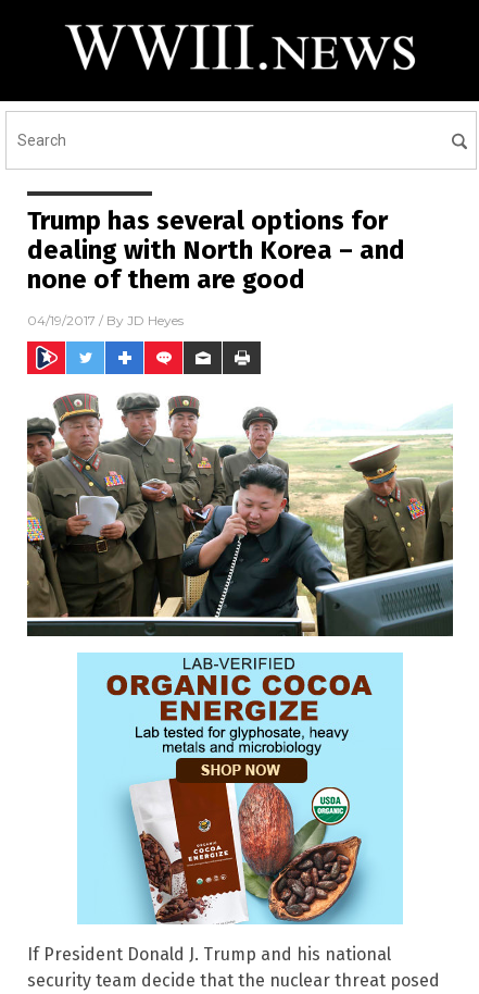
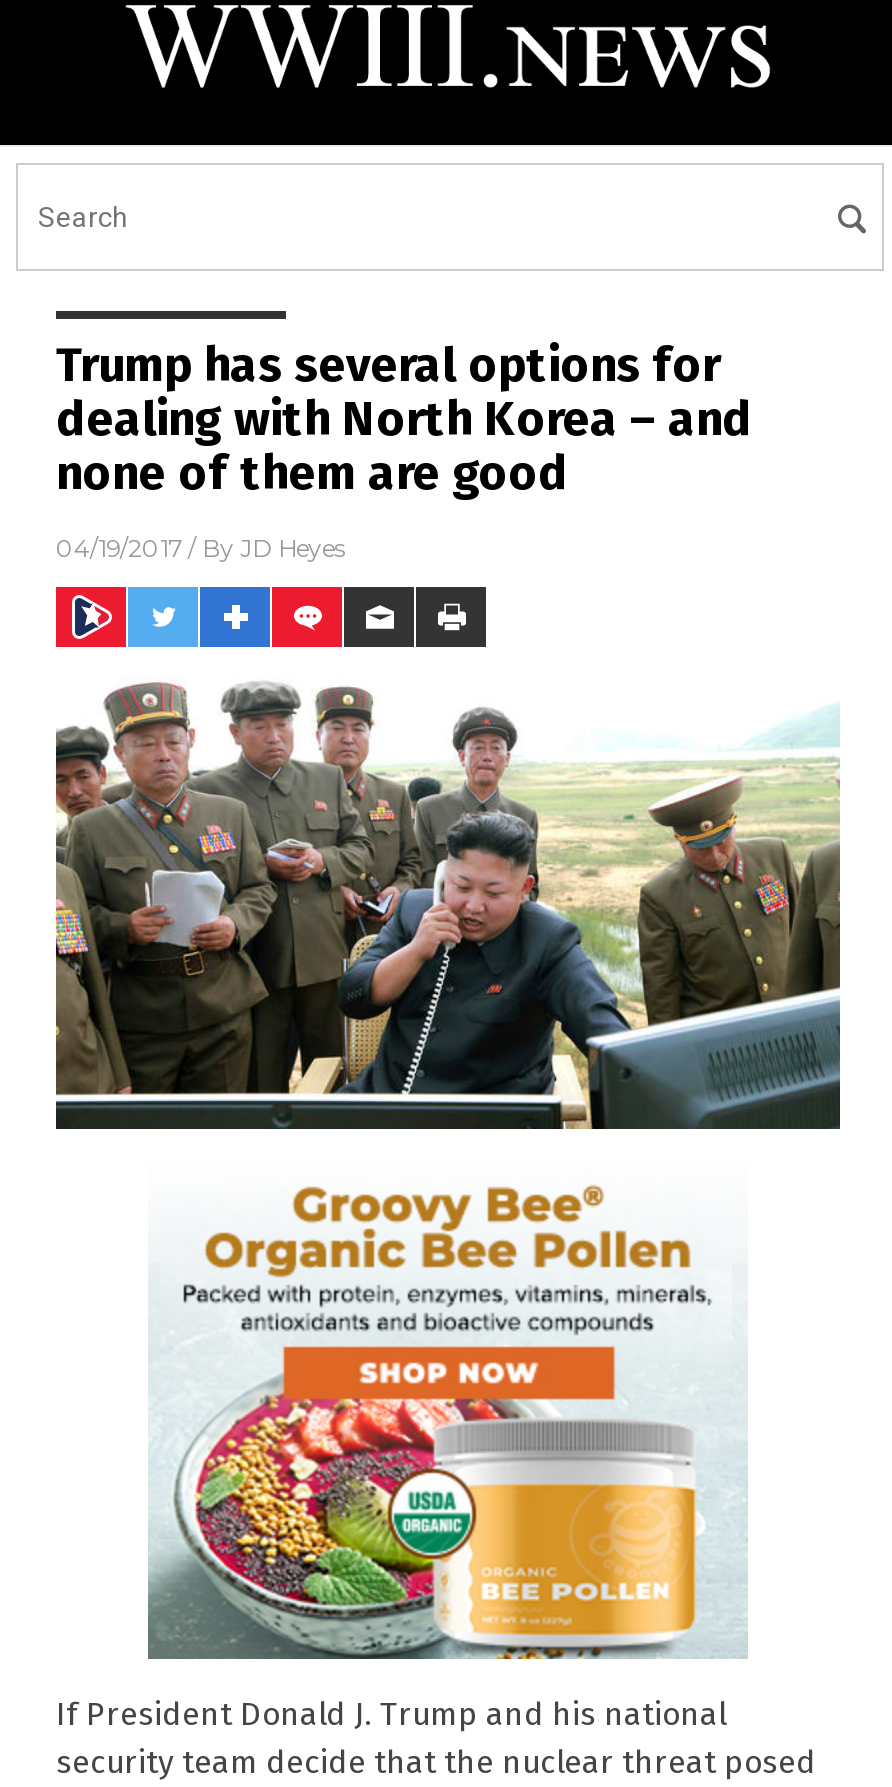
- [image]
+ [image]
